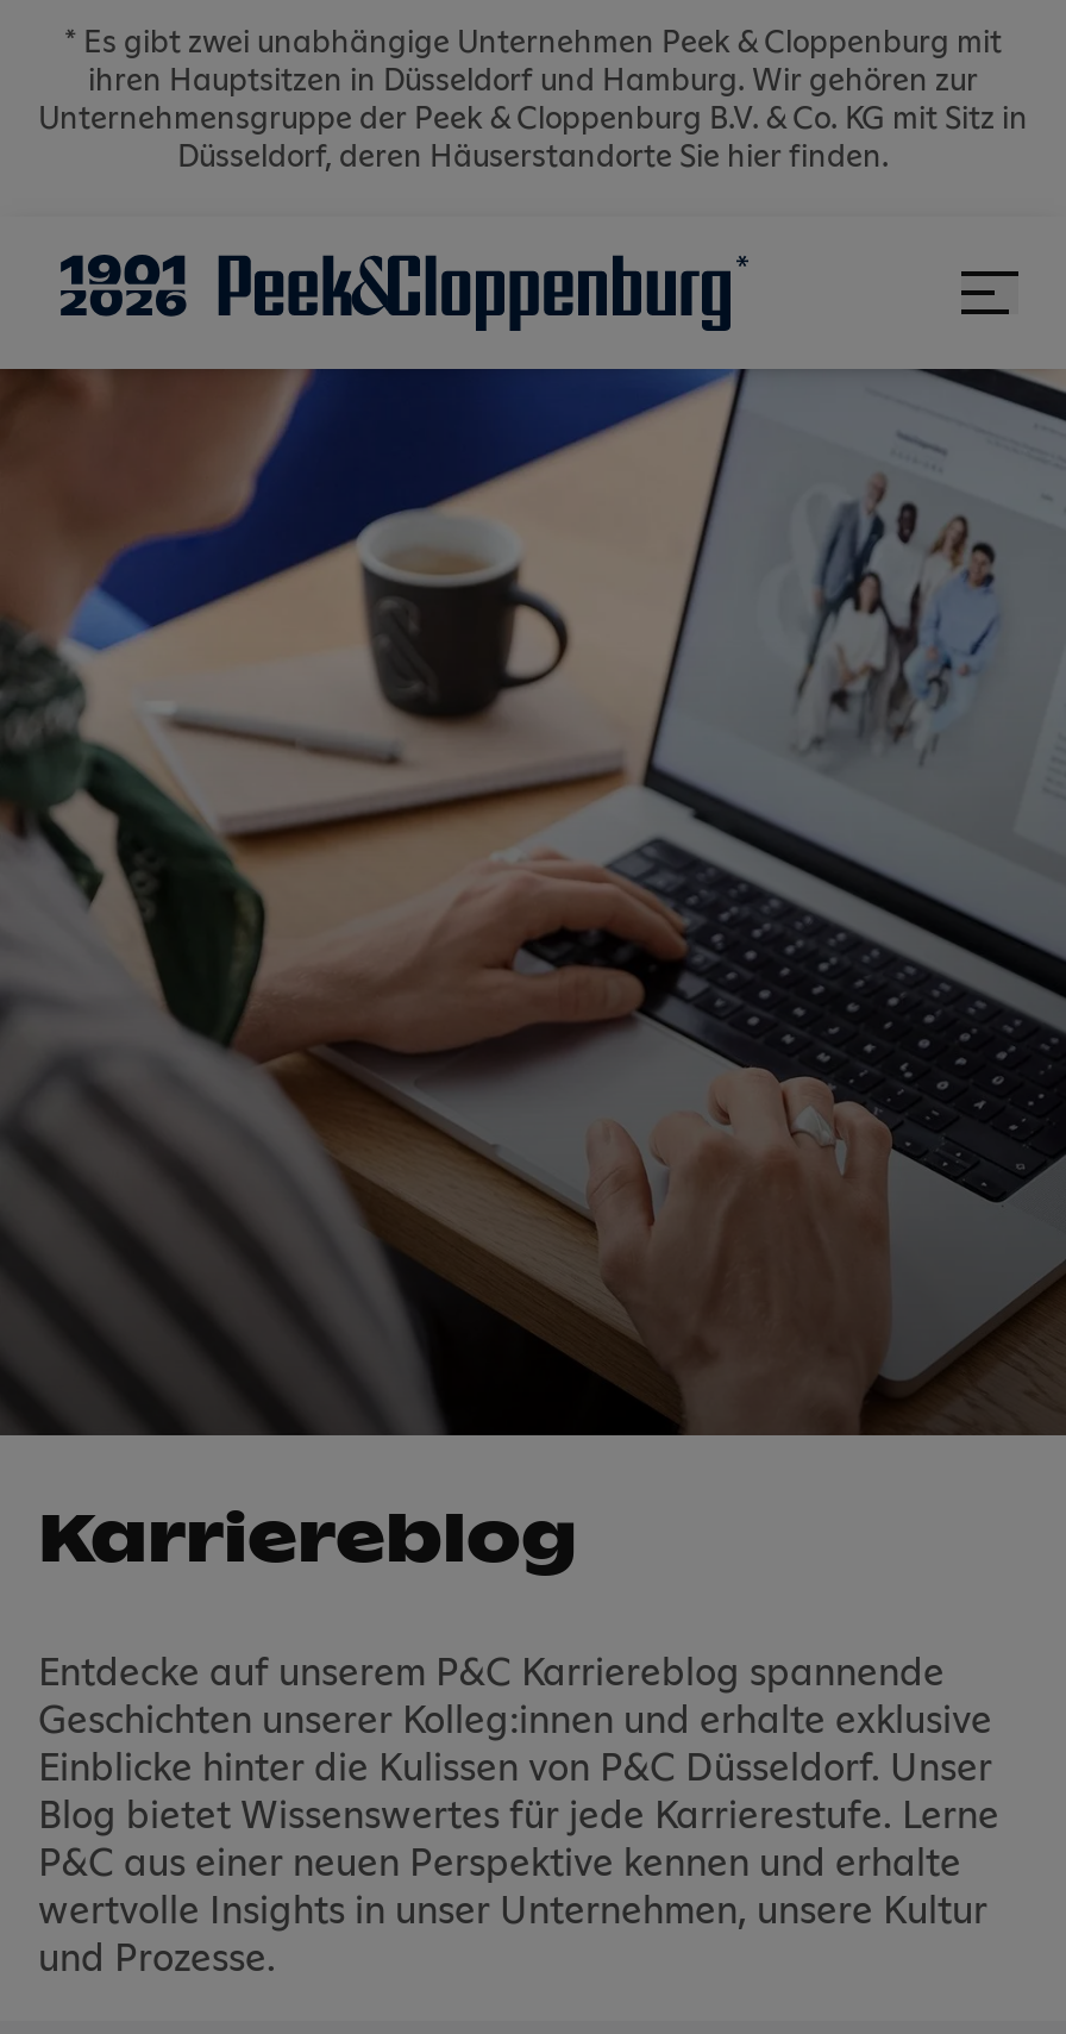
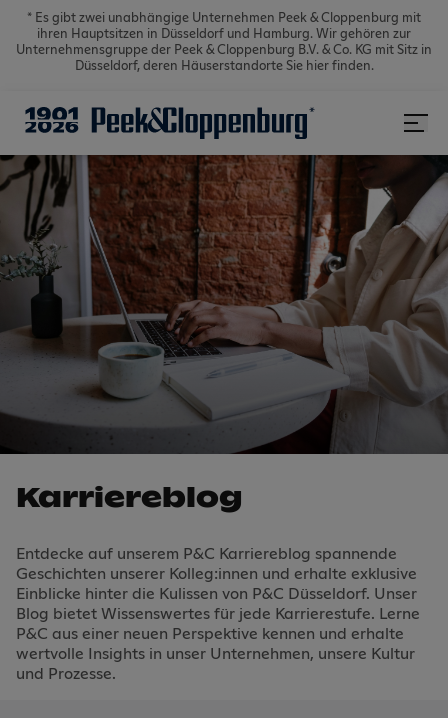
- [image]
+ [image]
